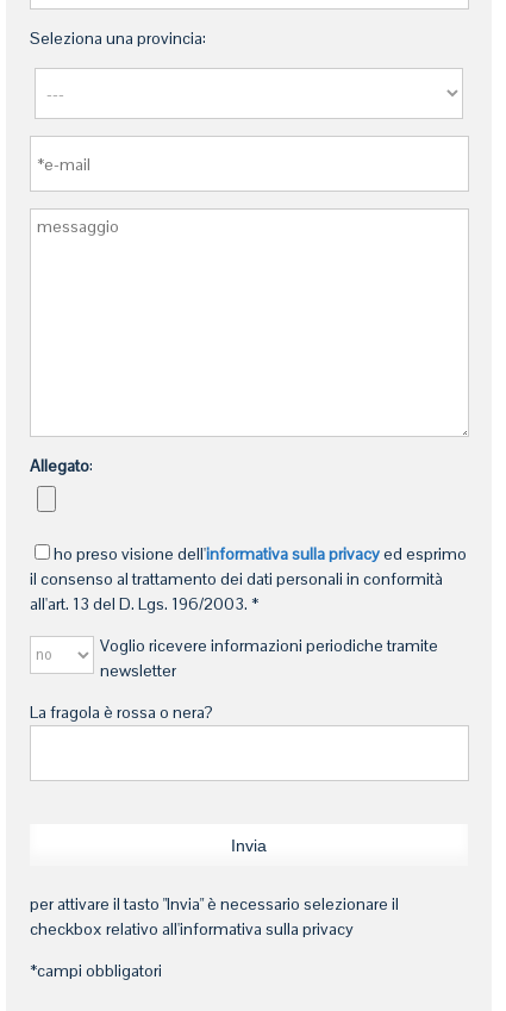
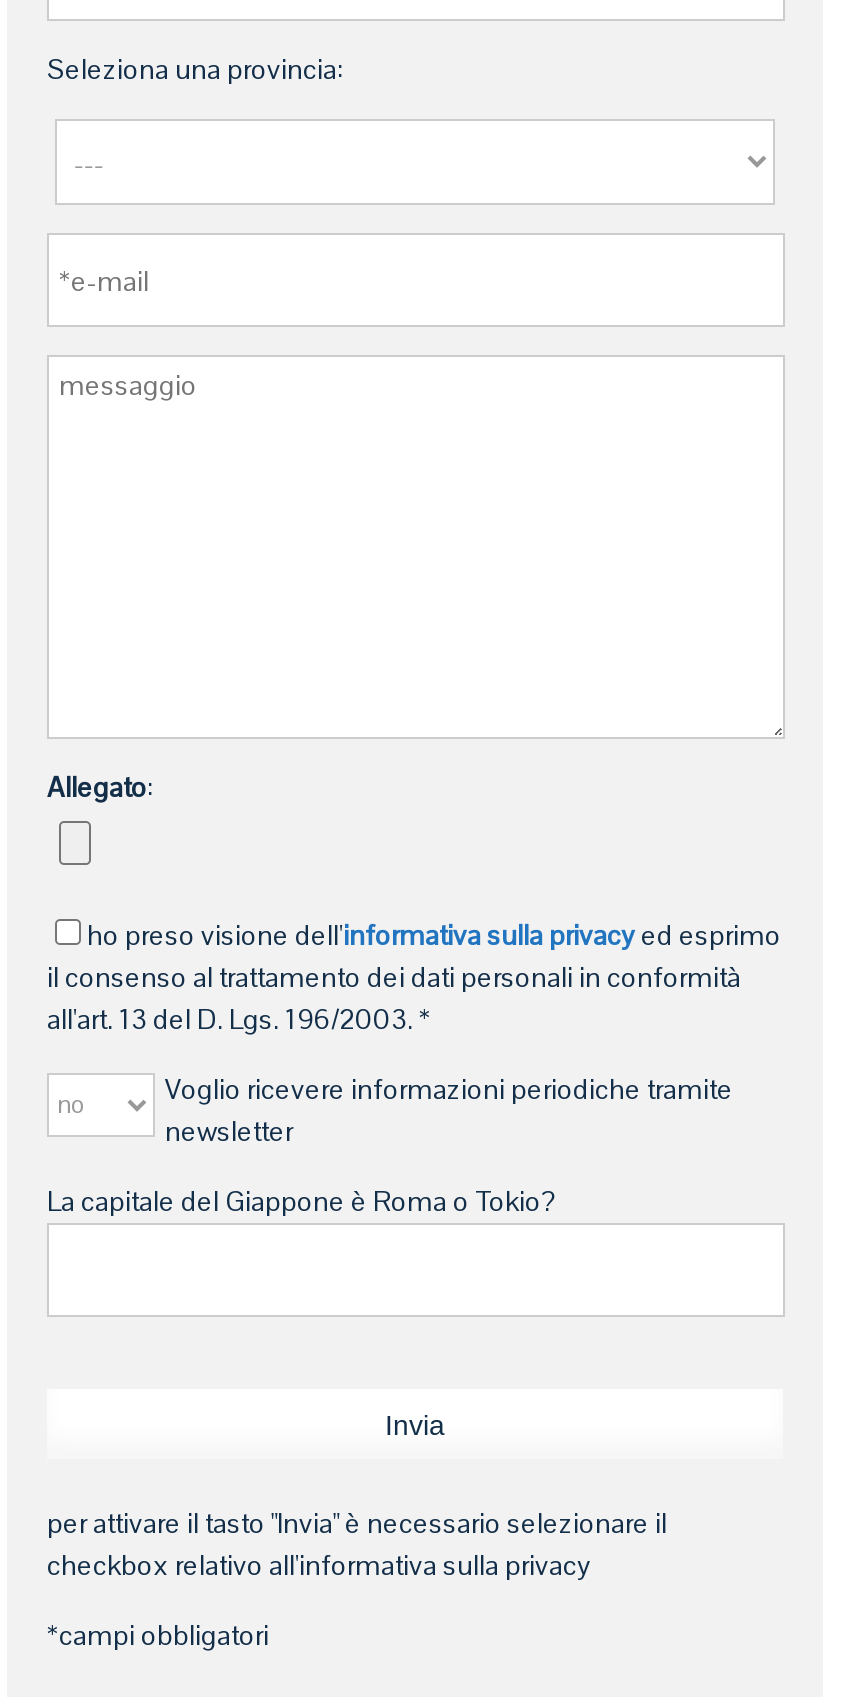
- La fragola è rossa o nera?
+ La capitale del Giappone è Roma o Tokio?
